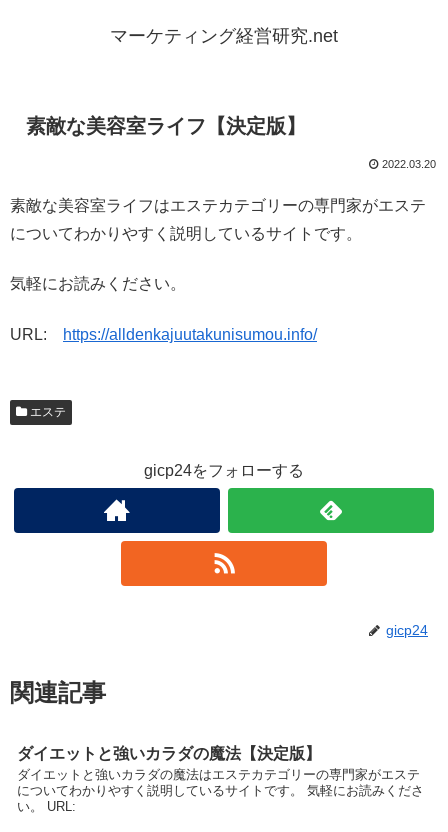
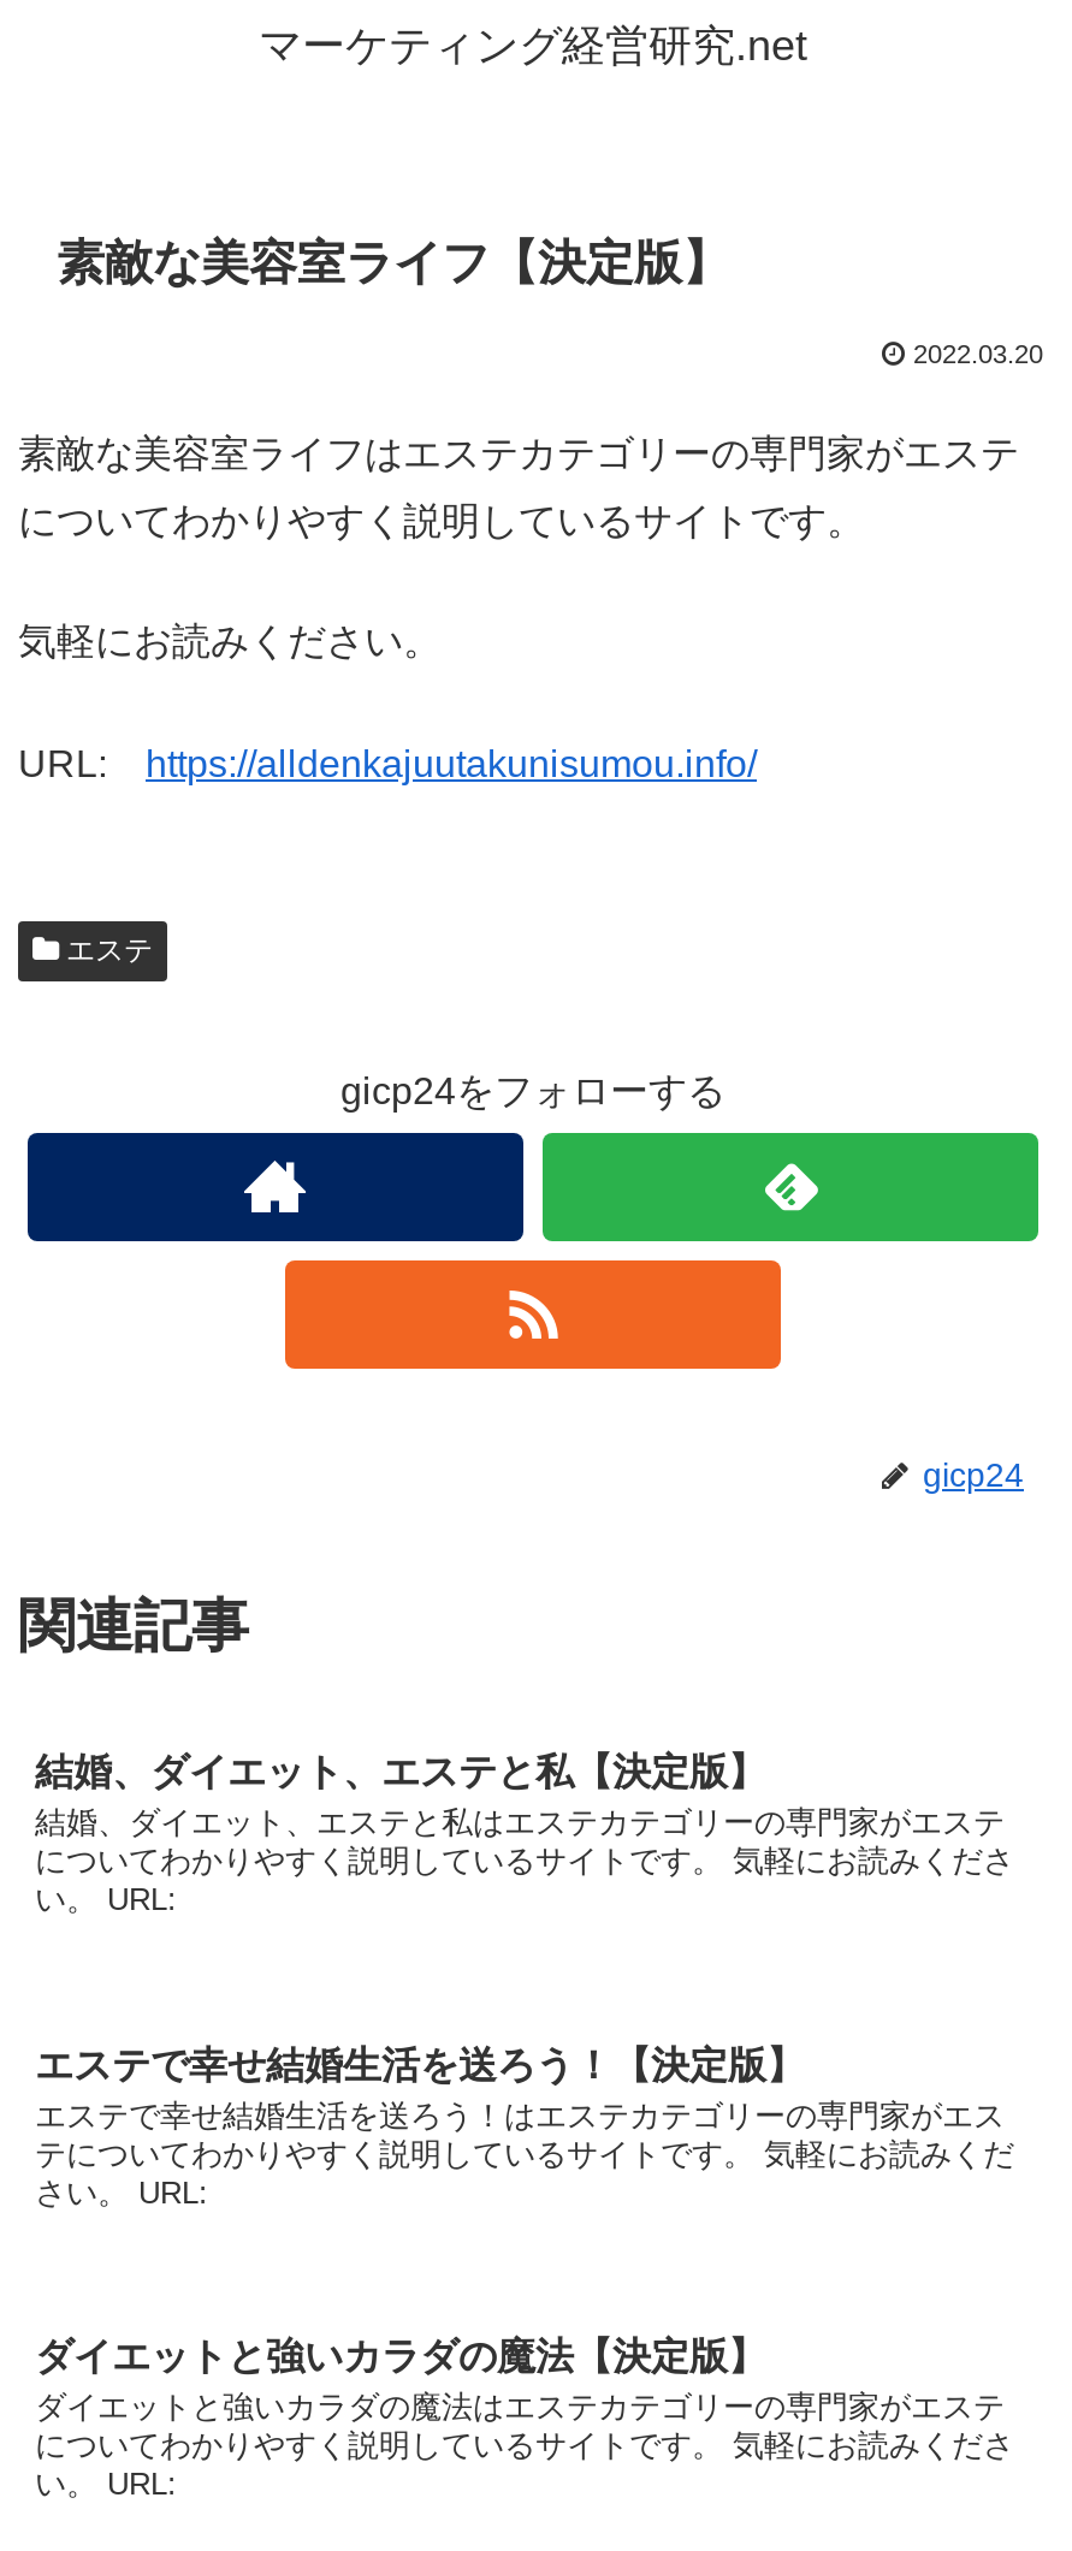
+ 結婚、ダイエット、エステと私【決定版】
+ 結婚、ダイエット、エステと私はエステカテゴリーの専門家がエステ
+ についてわかりやすく説明しているサイトです。 気軽にお読みくださ
+ い。 URL:

+ エステで幸せ結婚生活を送ろう！【決定版】
+ エステで幸せ結婚生活を送ろう！はエステカテゴリーの専門家がエス
+ テについてわかりやすく説明しているサイトです。 気軽にお読みくだ
+ さい。 URL:
